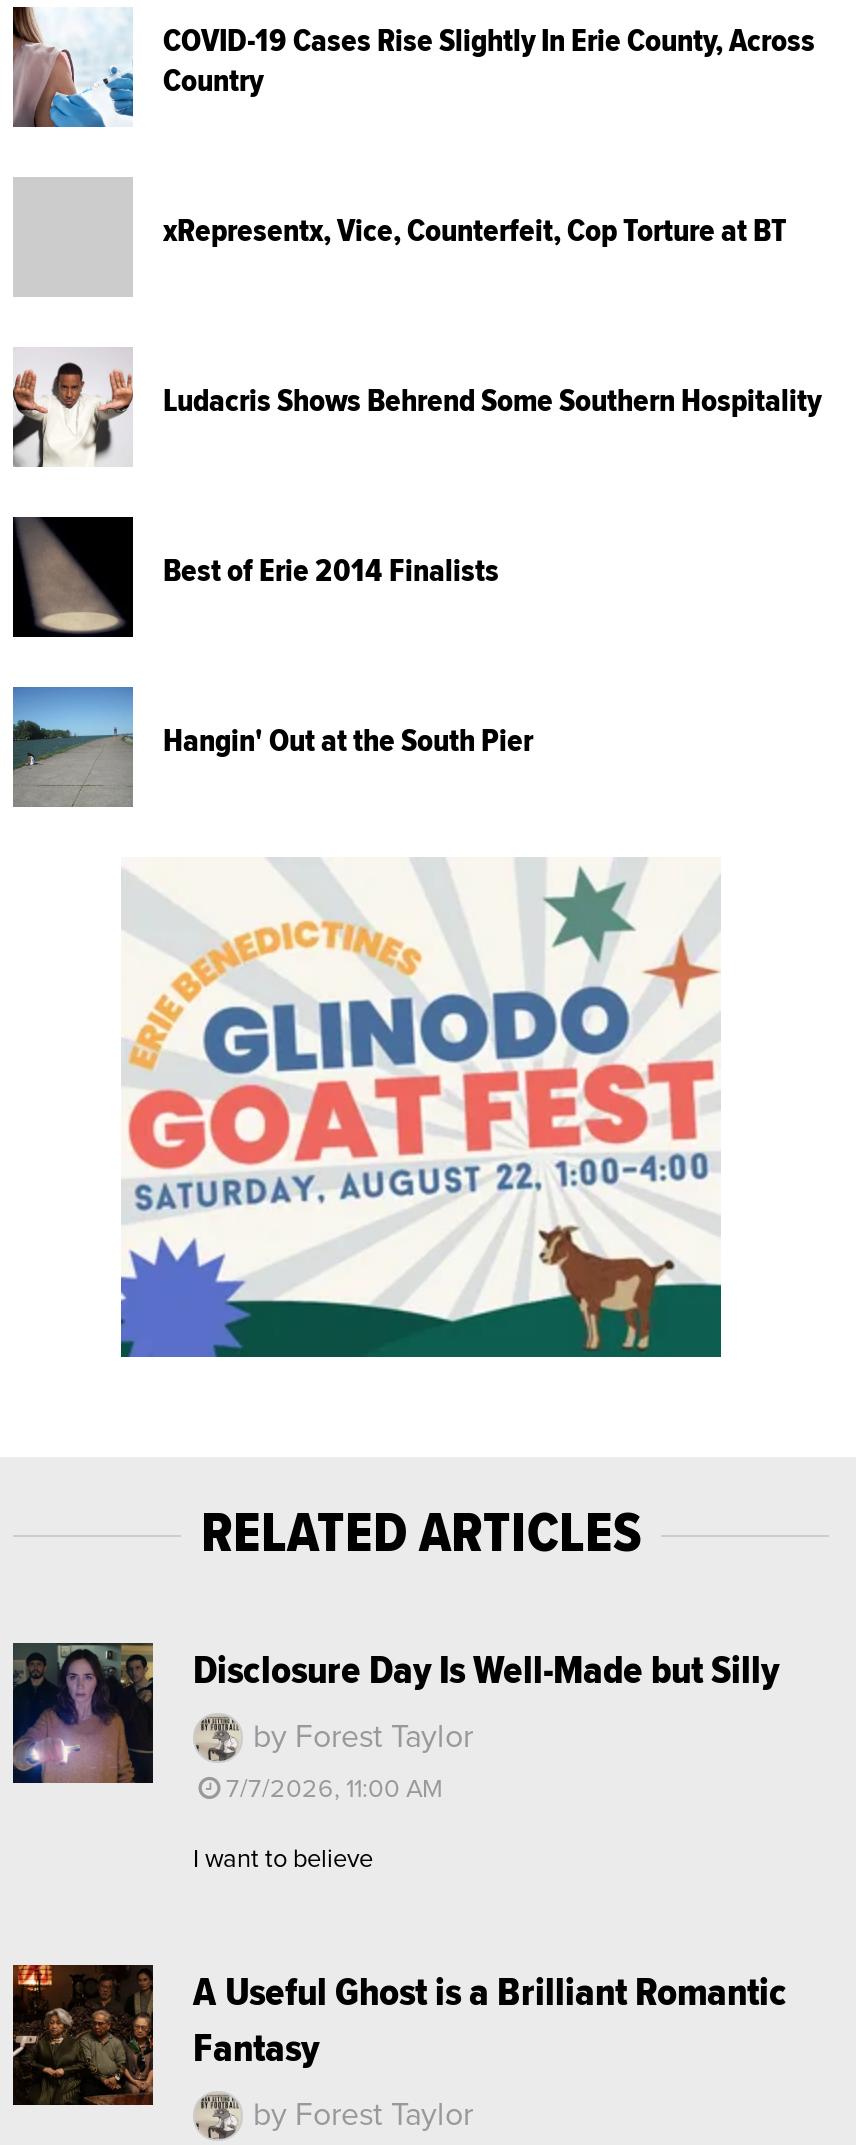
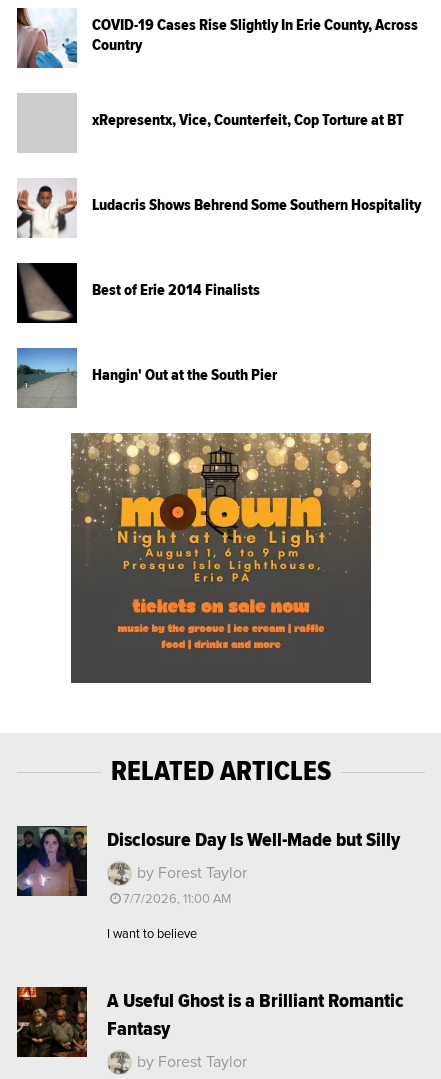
- [image]
+ [image]
